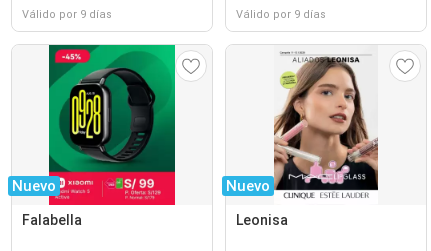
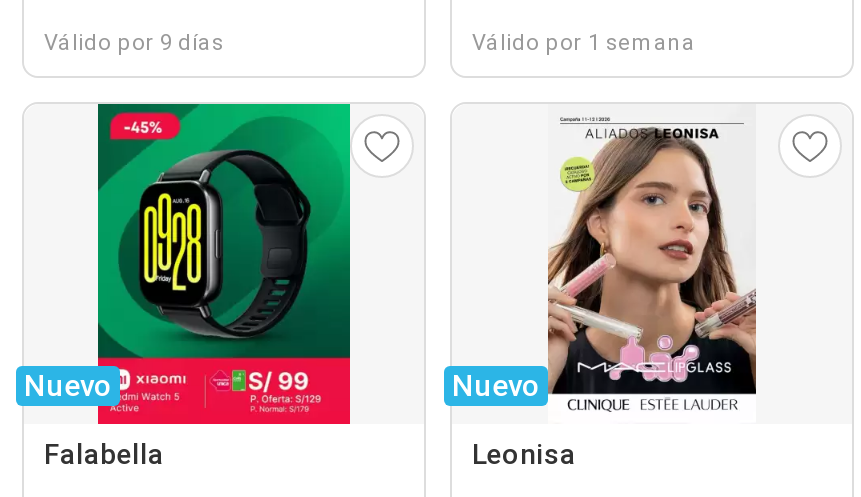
- Válido por 9 días
+ Válido por 1 semana
